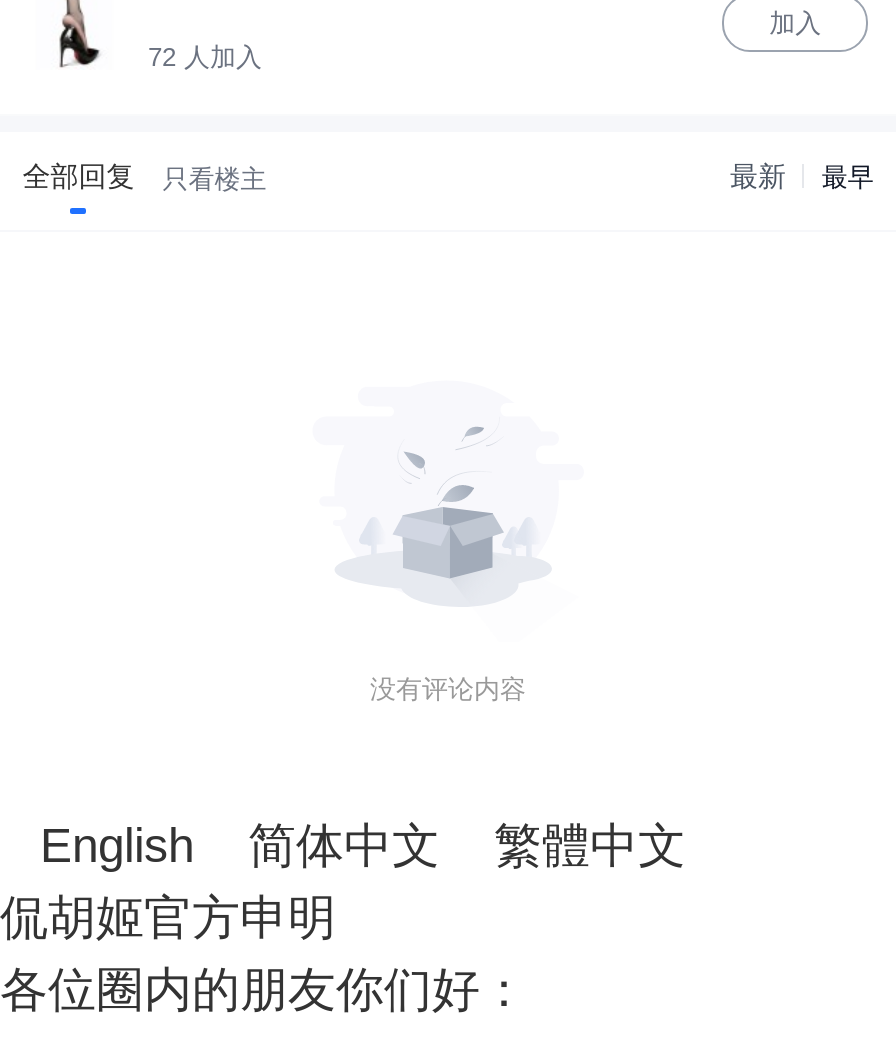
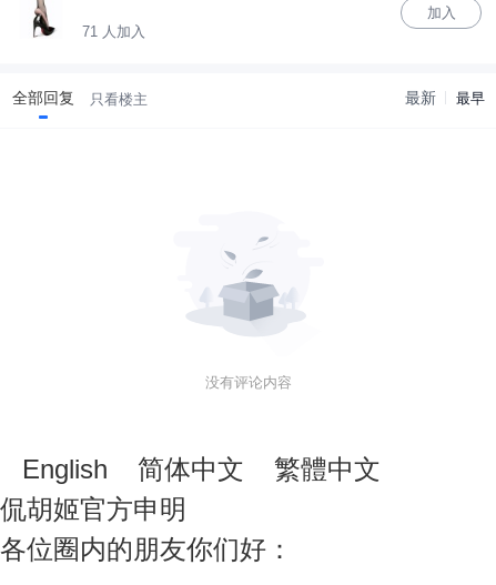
- 72 人加入
+ 71 人加入
